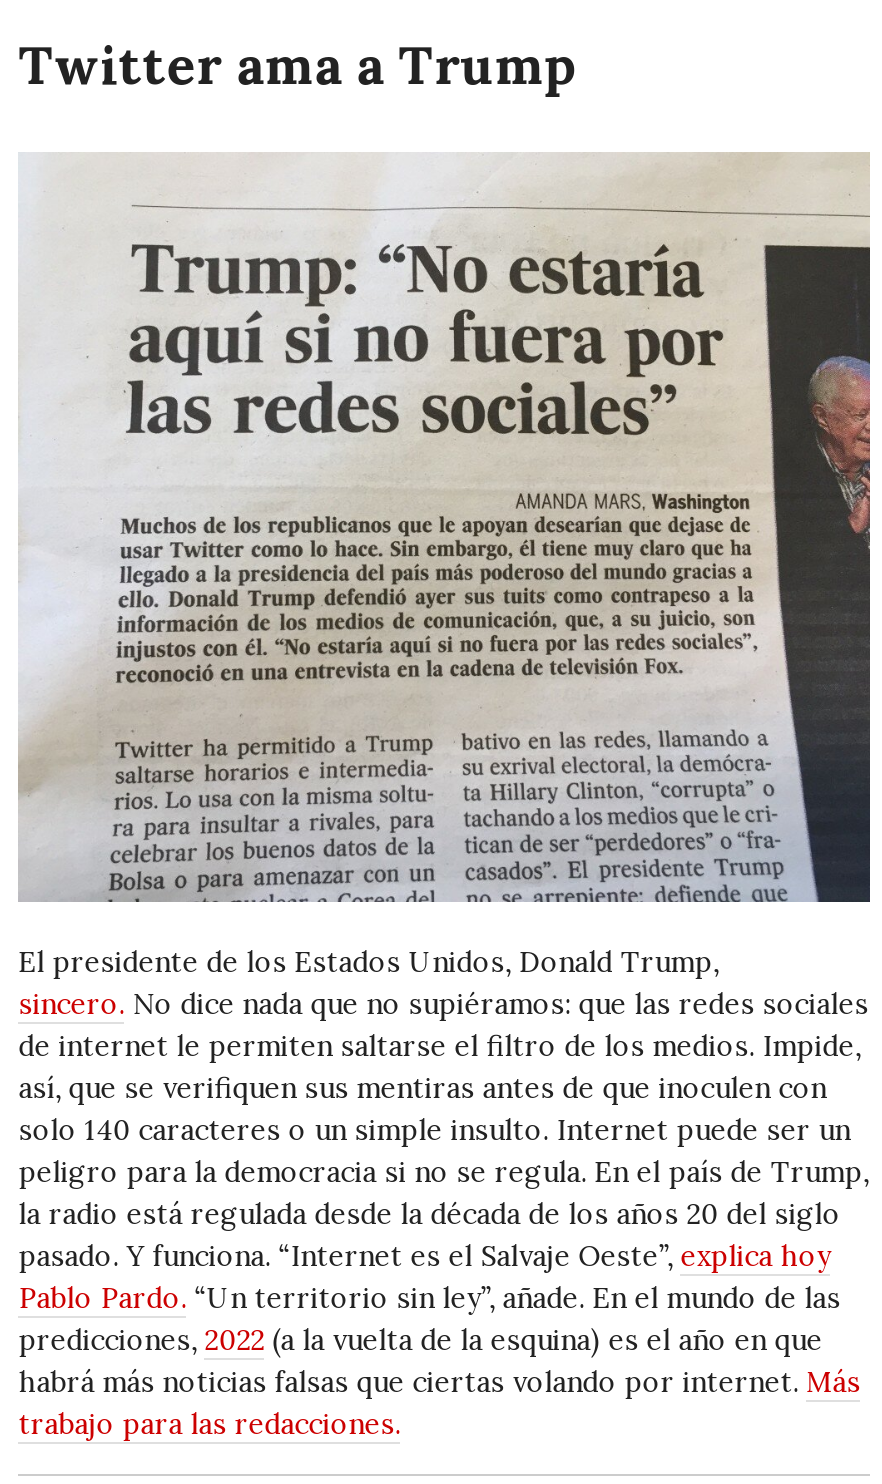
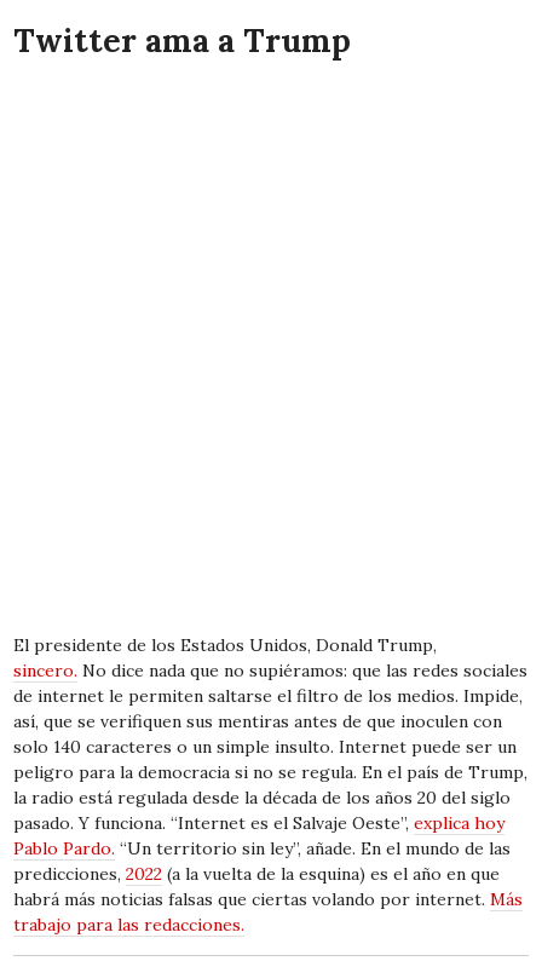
- [image]
